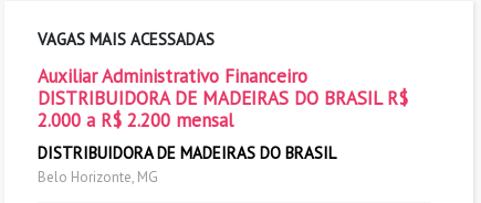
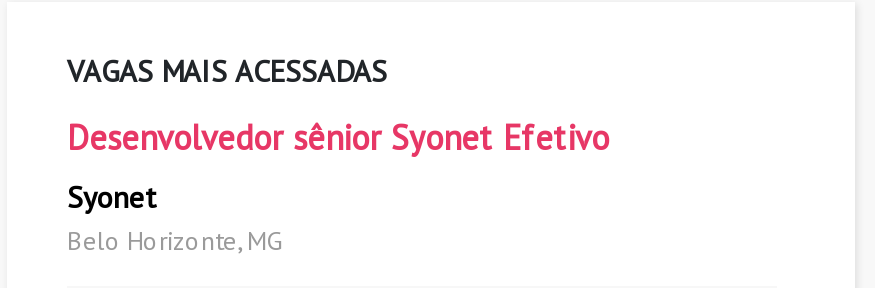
- Auxiliar Administrativo Financeiro
- DISTRIBUIDORA DE MADEIRAS DO BRASIL R$
- 2.000 a R$ 2.200 mensal
- DISTRIBUIDORA DE MADEIRAS DO BRASIL
+ Desenvolvedor sênior Syonet Efetivo
+ Syonet
